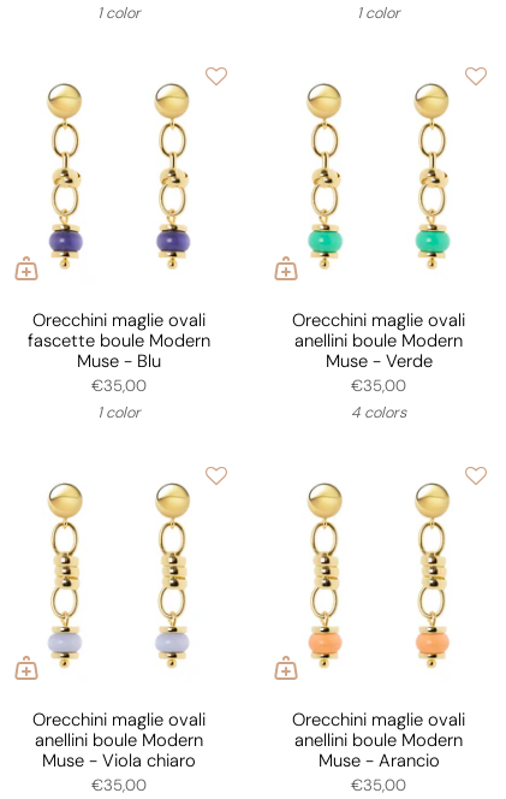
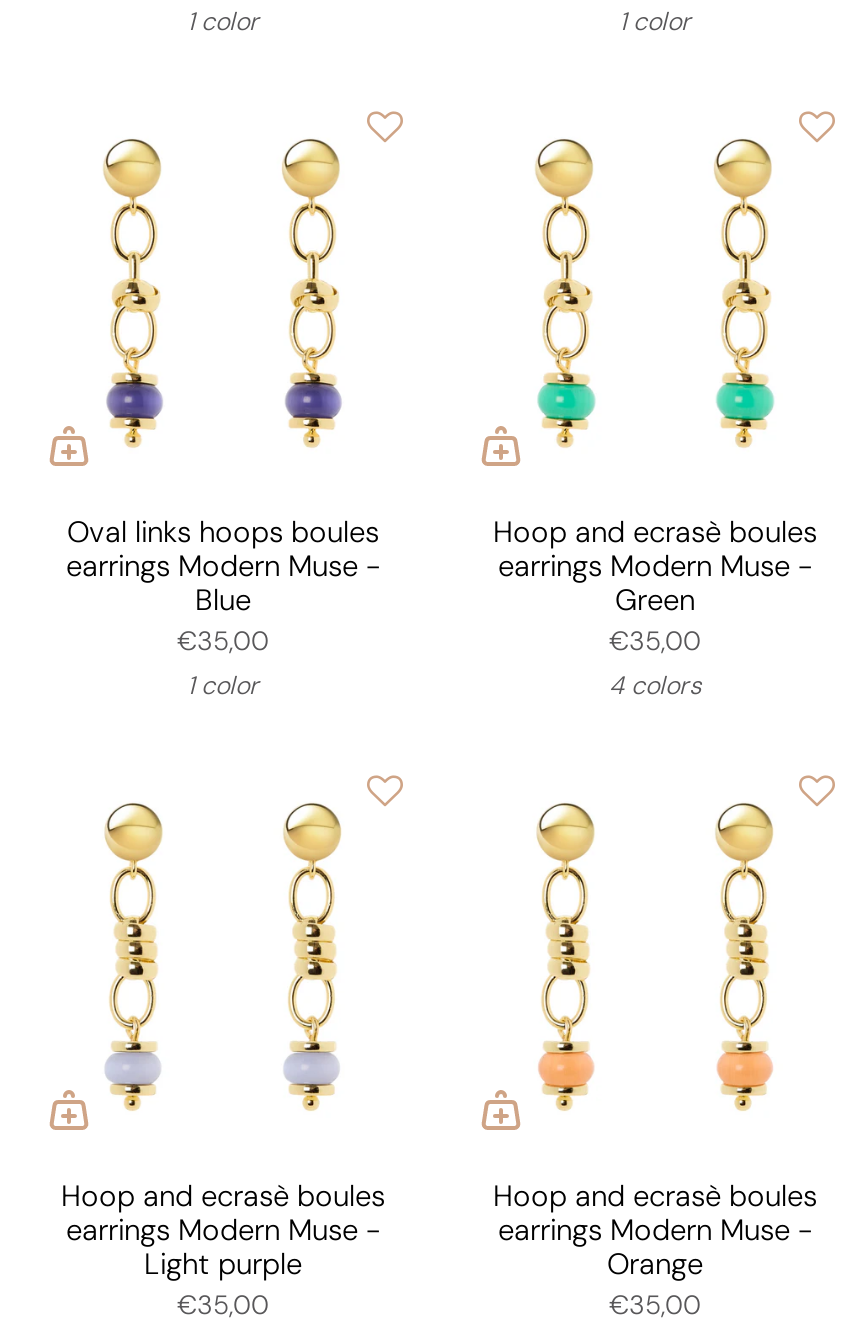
- Orecchini maglie ovali
- fascette boule Modern
- Muse - Blu
+ Oval links hoops boules
+ earrings Modern Muse -
+ Blue

- Orecchini maglie ovali
- anellini boule Modern
- Muse - Verde
+ Hoop and ecrasè boules
+ earrings Modern Muse -
+ Green

- Orecchini maglie ovali
- anellini boule Modern
- Muse - Viola chiaro
+ Hoop and ecrasè boules
+ earrings Modern Muse -
+ Light purple

- Orecchini maglie ovali
- anellini boule Modern
- Muse - Arancio
+ Hoop and ecrasè boules
+ earrings Modern Muse -
+ Orange
